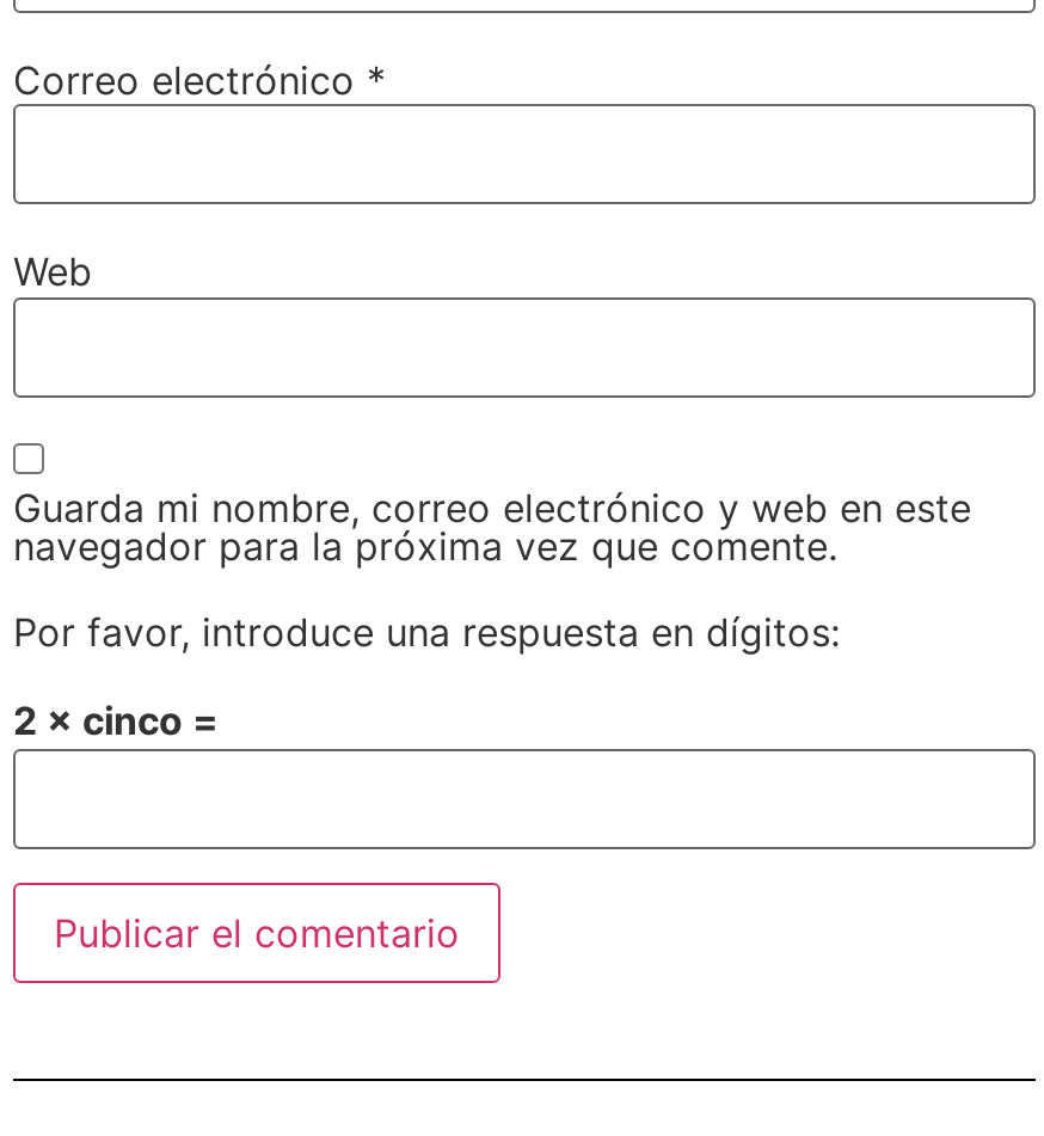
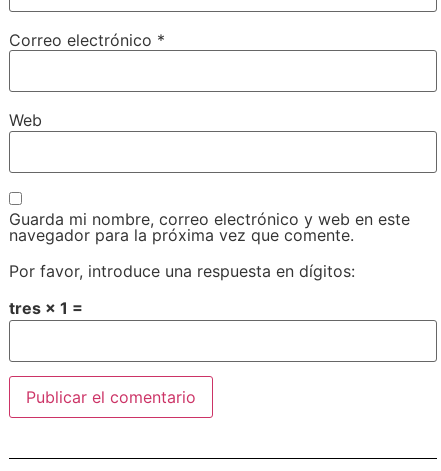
- 2 × cinco =
+ tres × 1 =
